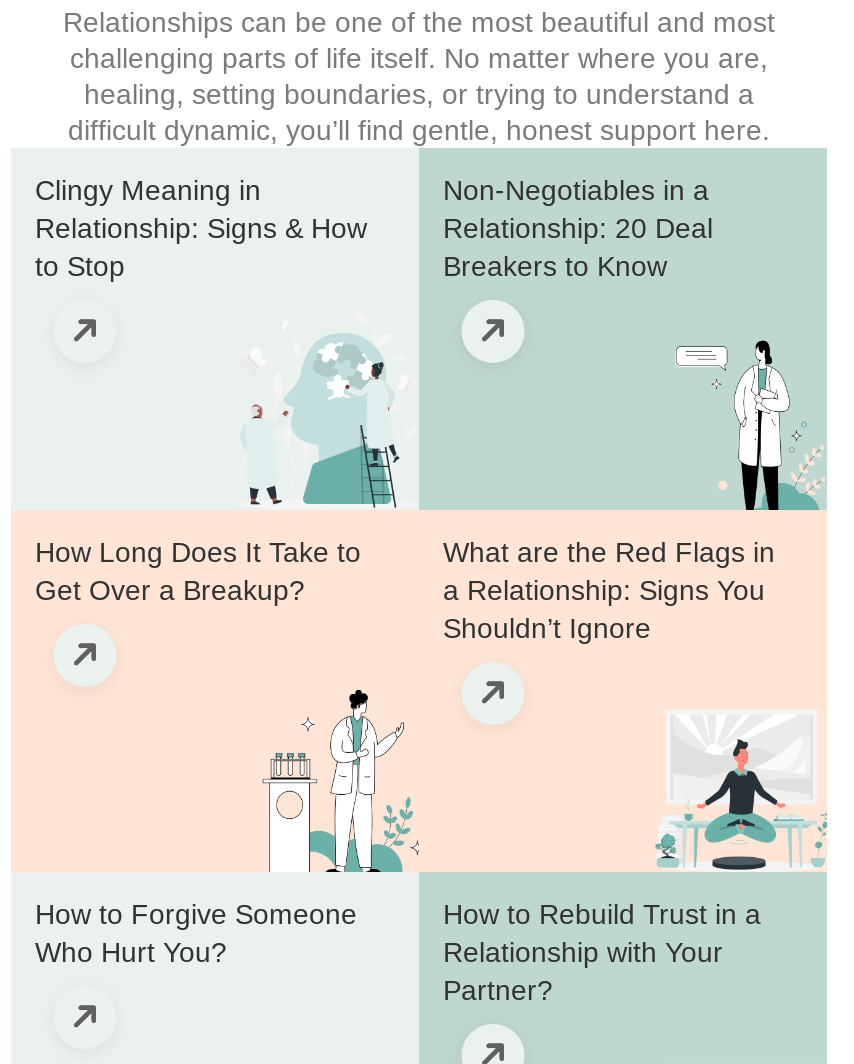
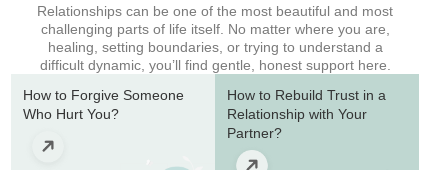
- Clingy Meaning in
- Relationship: Signs & How
- to Stop

- Non-Negotiables in a
- Relationship: 20 Deal
- Breakers to Know

- [image]
- How Long Does It Take to
- Get Over a Breakup?

- What are the Red Flags in
- a Relationship: Signs You
- Shouldn’t Ignore
